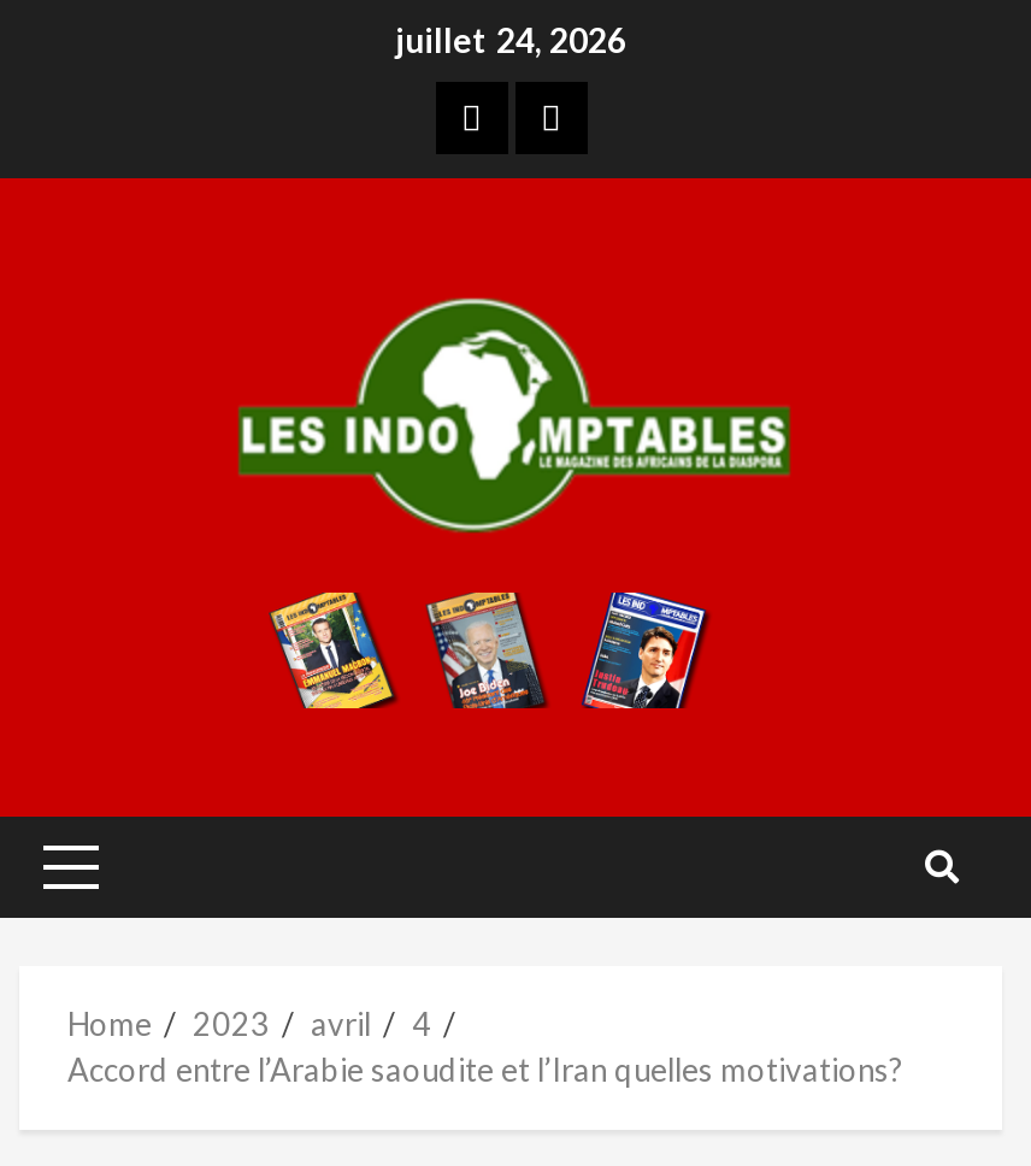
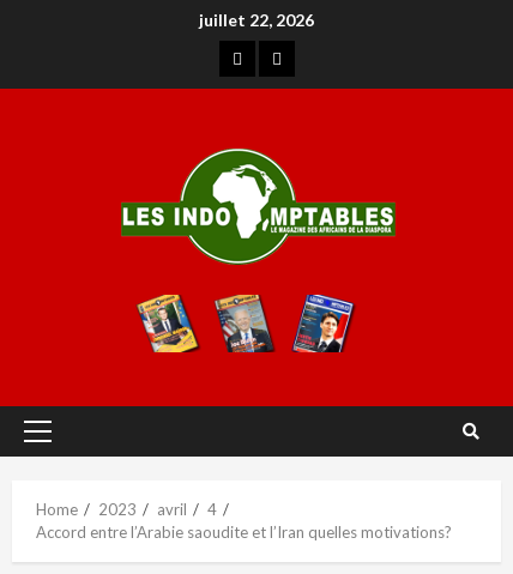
- juillet 24, 2026
+ juillet 22, 2026
